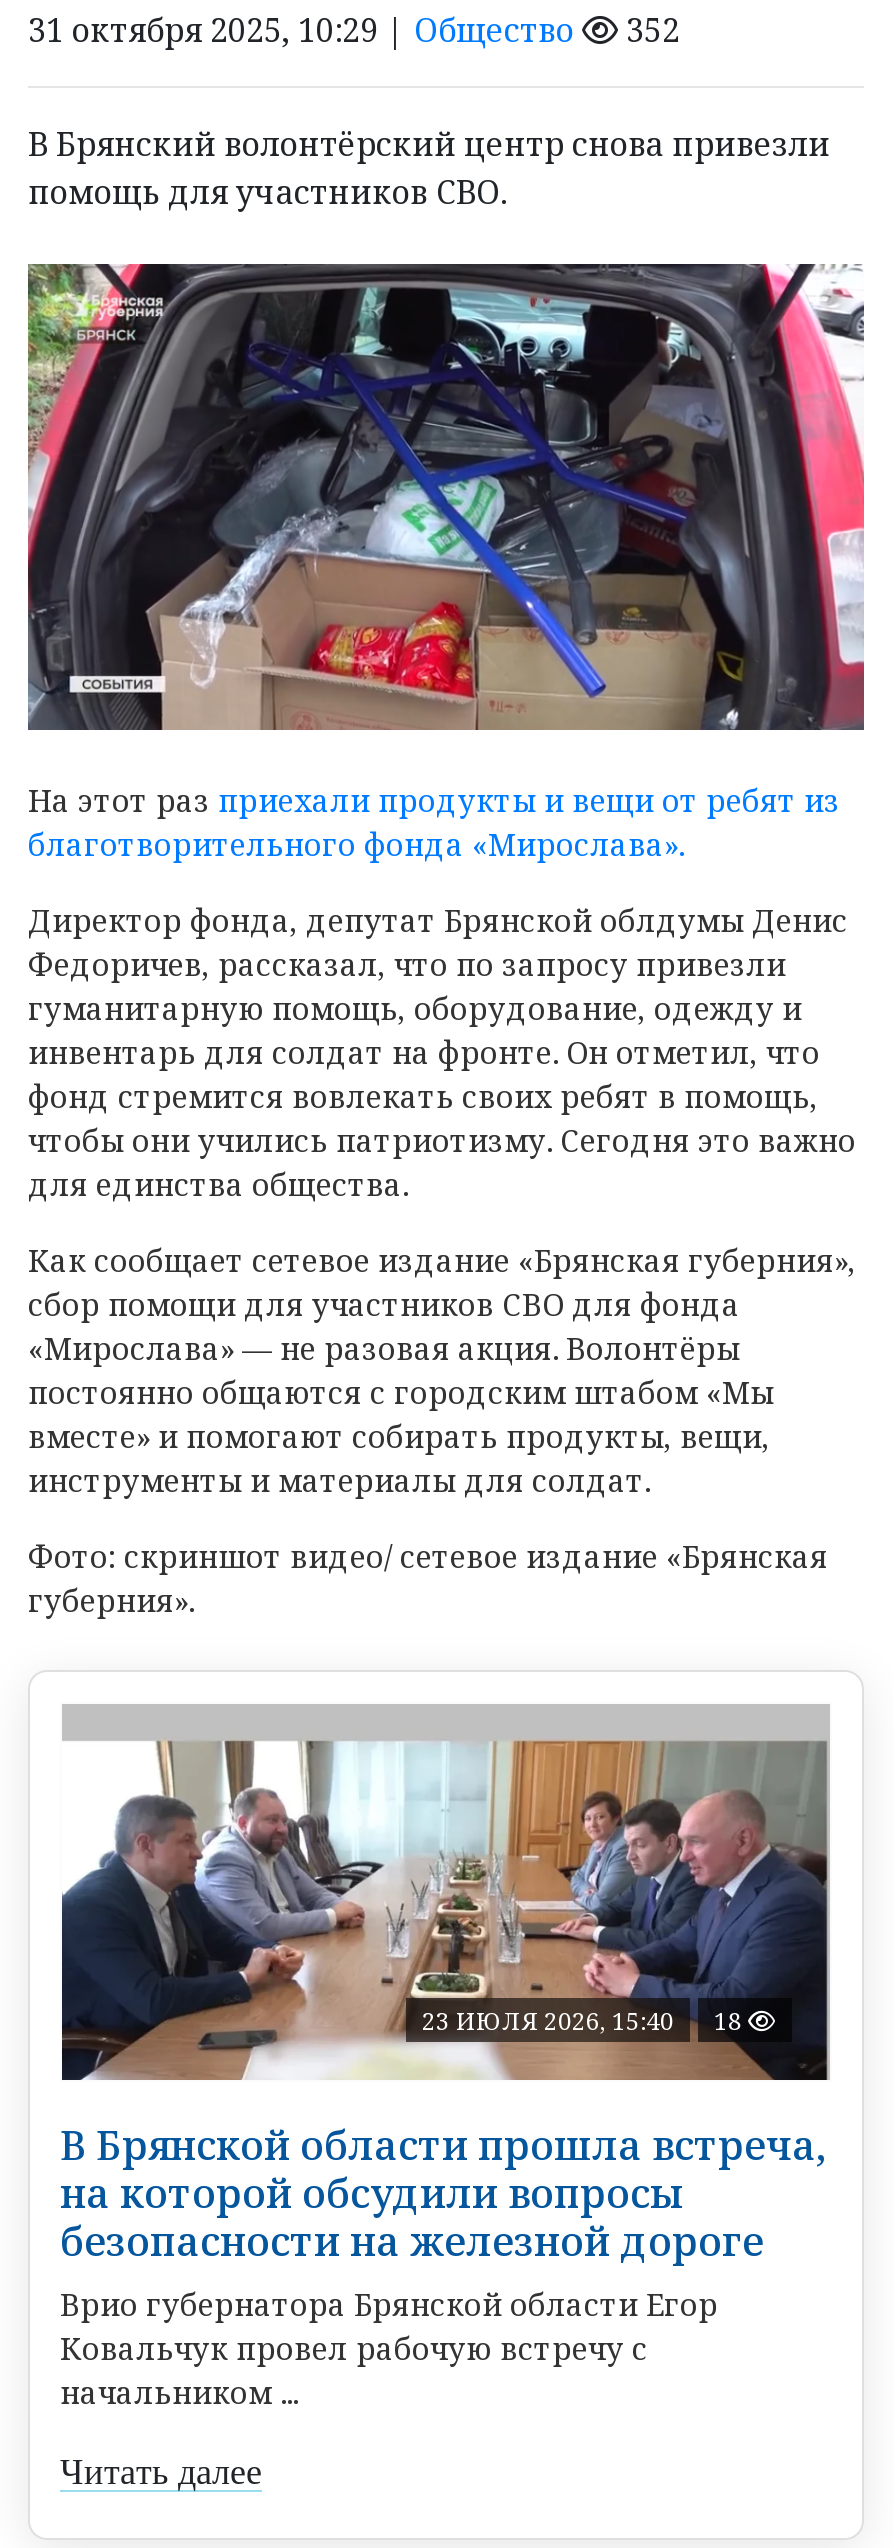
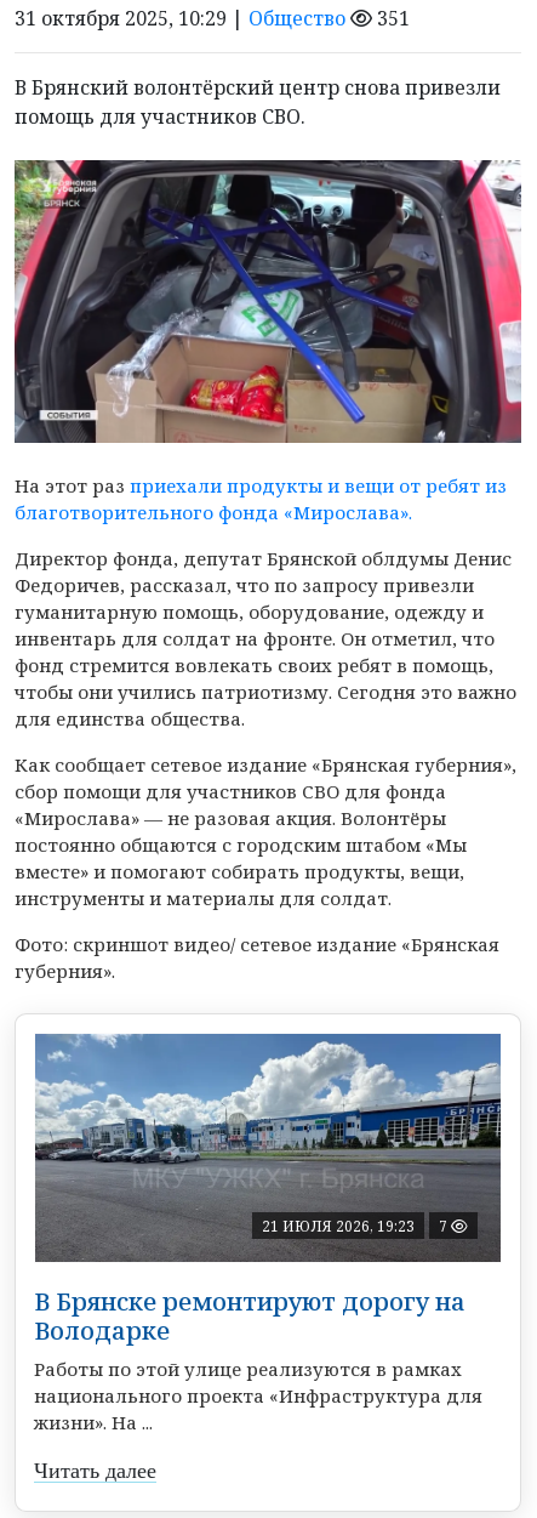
- 352
+ 351

- [image]
- 23 ИЮЛЯ 2026, 15:40
- 18
+ [image]
+ 21 ИЮЛЯ 2026, 19:23
+ 7

- В Брянской области прошла встреча,
- на которой обсудили вопросы
- безопасности на железной дороге
- Врио губернатора Брянской области Егор
- Ковальчук провел рабочую встречу с
- начальником ...
+ В Брянске ремонтируют дорогу на
+ Володарке
+ Работы по этой улице реализуются в рамках
+ национального проекта «Инфраструктура для
+ жизни». На ...
